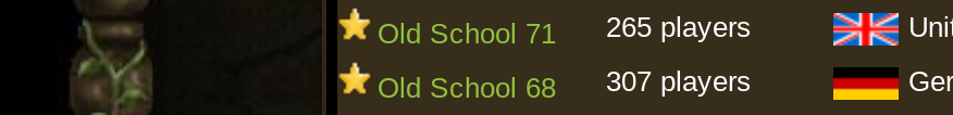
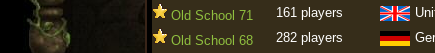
- Old School 71 265 players
+ Old School 71 161 players

- Old School 68 307 players
+ Old School 68 282 players
